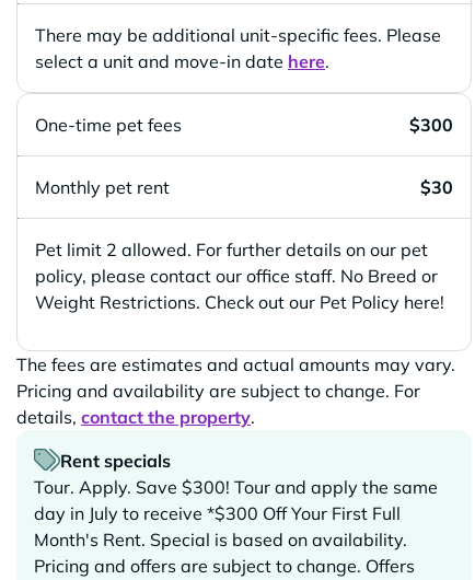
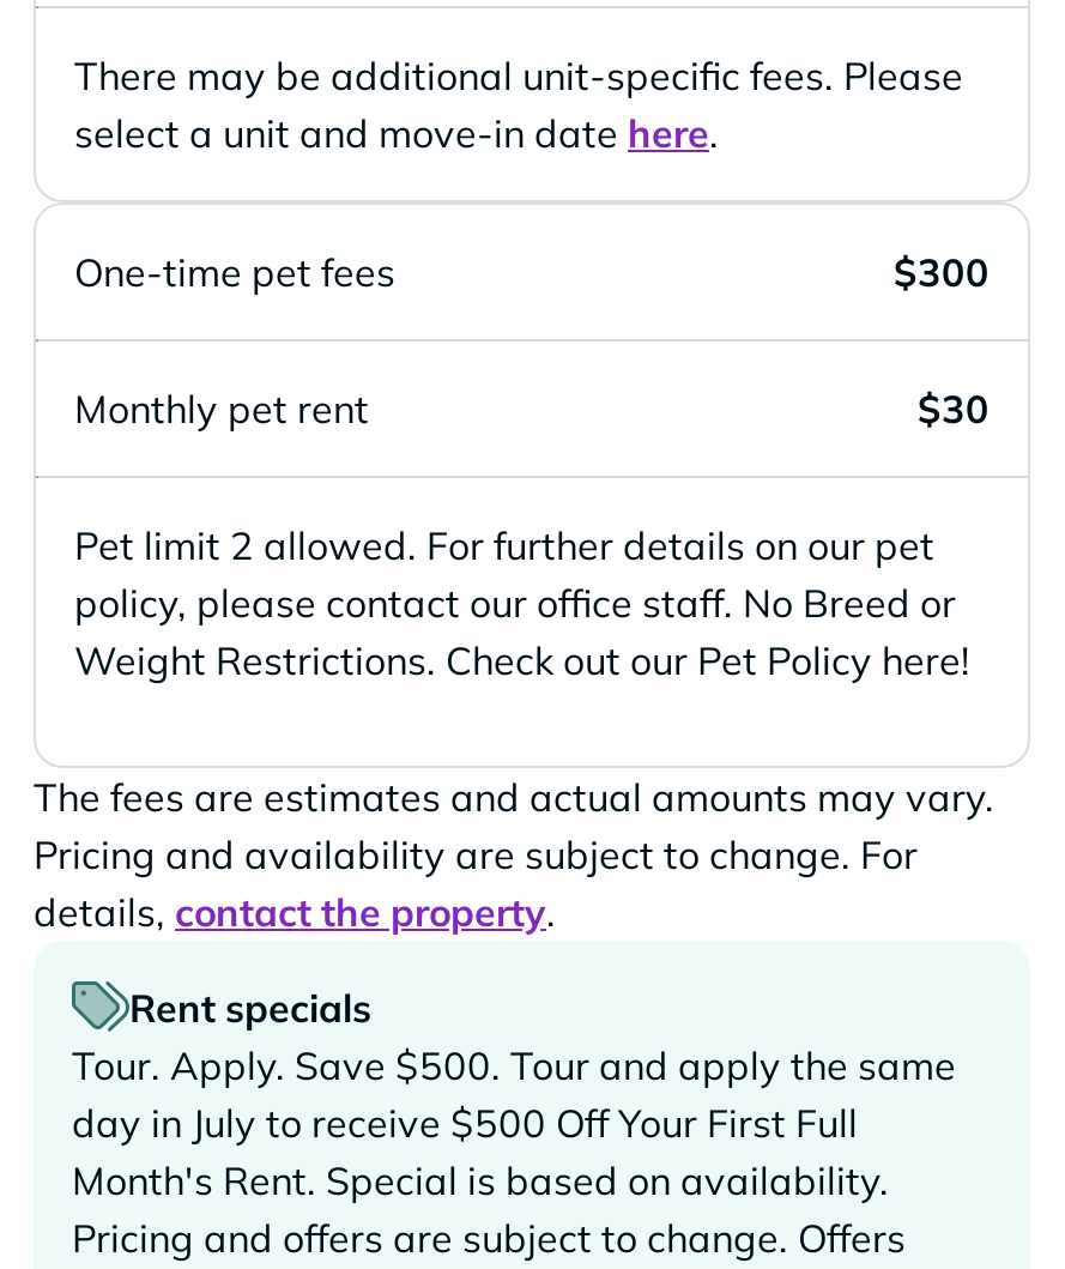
- Tour. Apply. Save $300! Tour and apply the same
+ Tour. Apply. Save $500. Tour and apply the same

- day in July to receive *$300 Off Your First Full
+ day in July to receive $500 Off Your First Full
